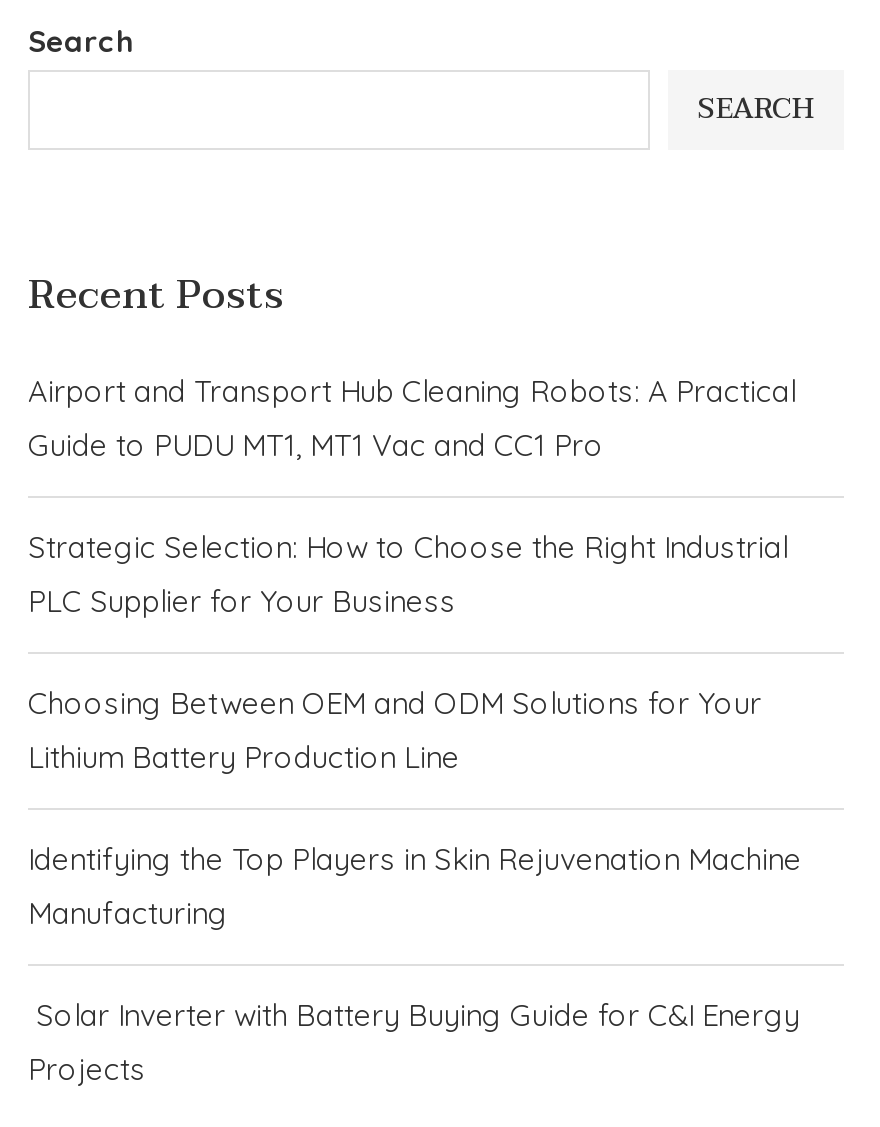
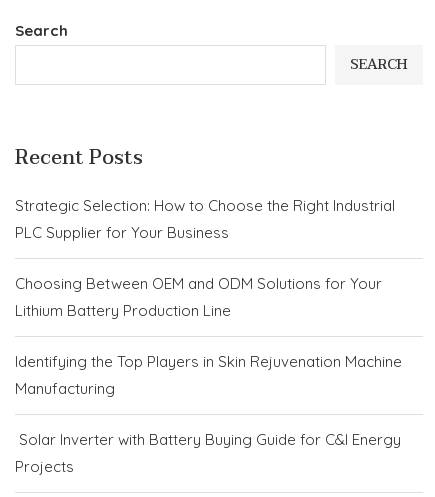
- Airport and Transport Hub Cleaning Robots: A Practical
- Guide to PUDU MT1, MT1 Vac and CC1 Pro
